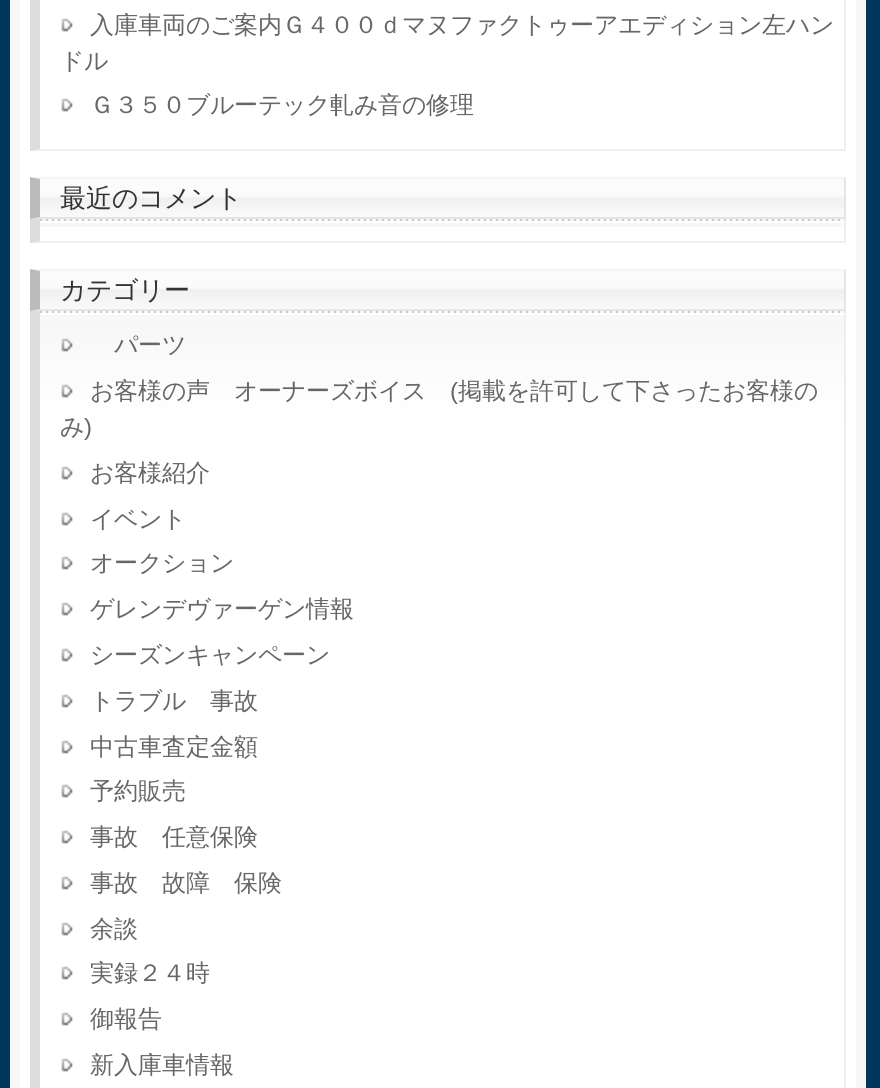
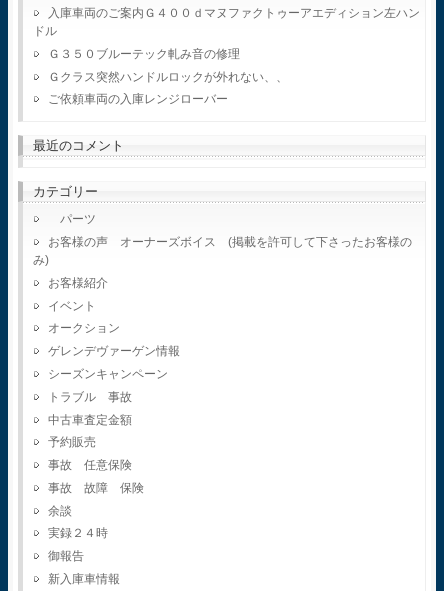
+ Ｇクラス突然ハンドルロックが外れない、、
+ ご依頼車両の入庫レンジローバー
